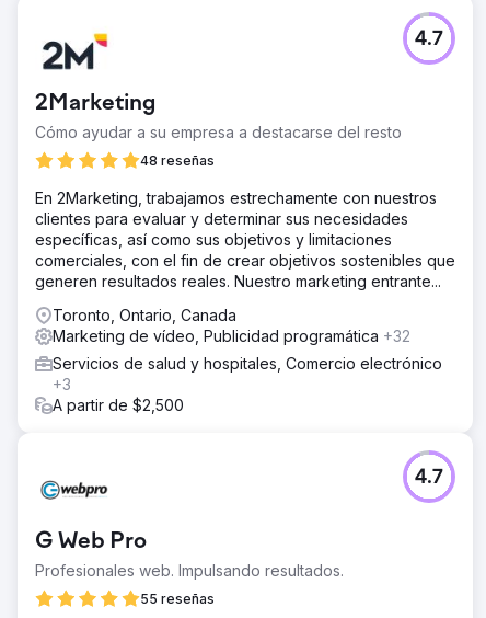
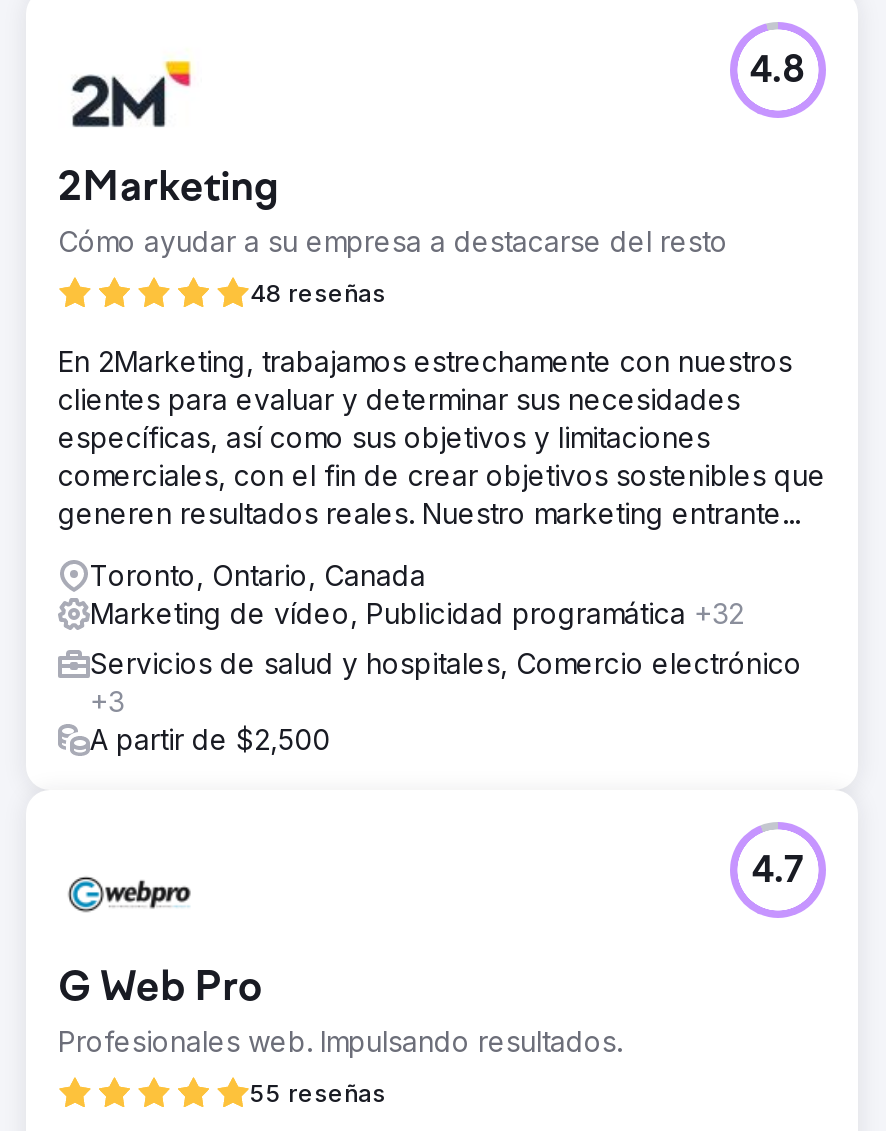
- 4.7
+ 4.8
